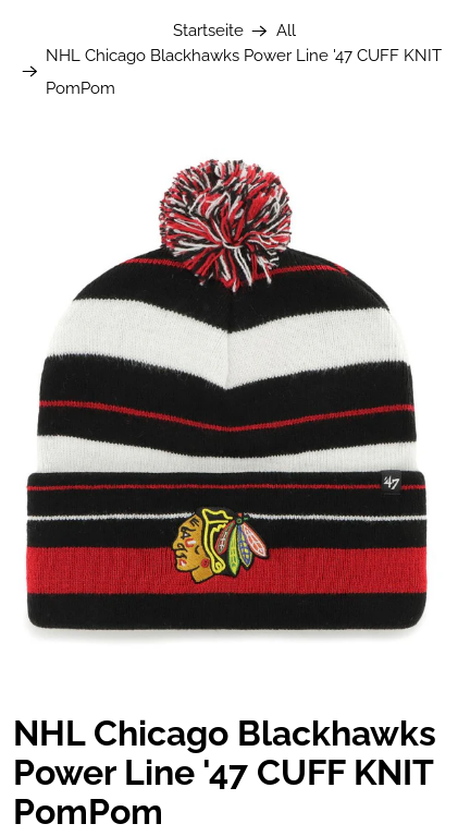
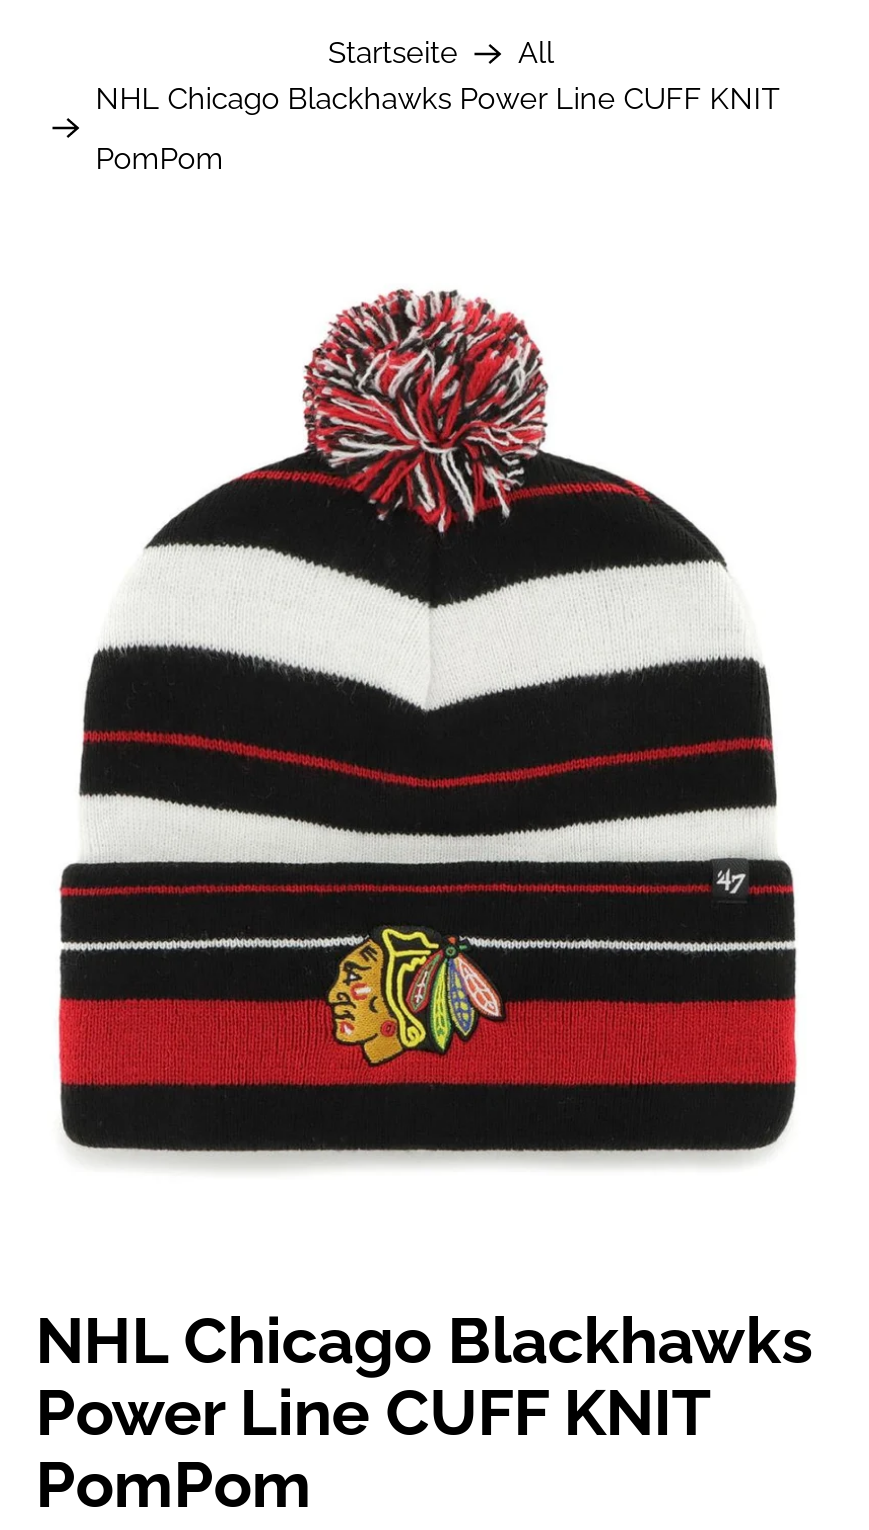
- NHL Chicago Blackhawks Power Line '47 CUFF KNIT
+ NHL Chicago Blackhawks Power Line CUFF KNIT

- Power Line '47 CUFF KNIT
+ Power Line CUFF KNIT
